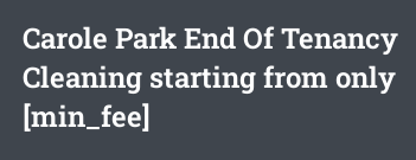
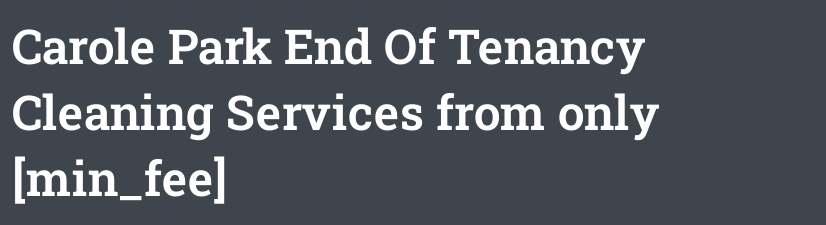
- Cleaning starting from only
+ Cleaning Services from only
